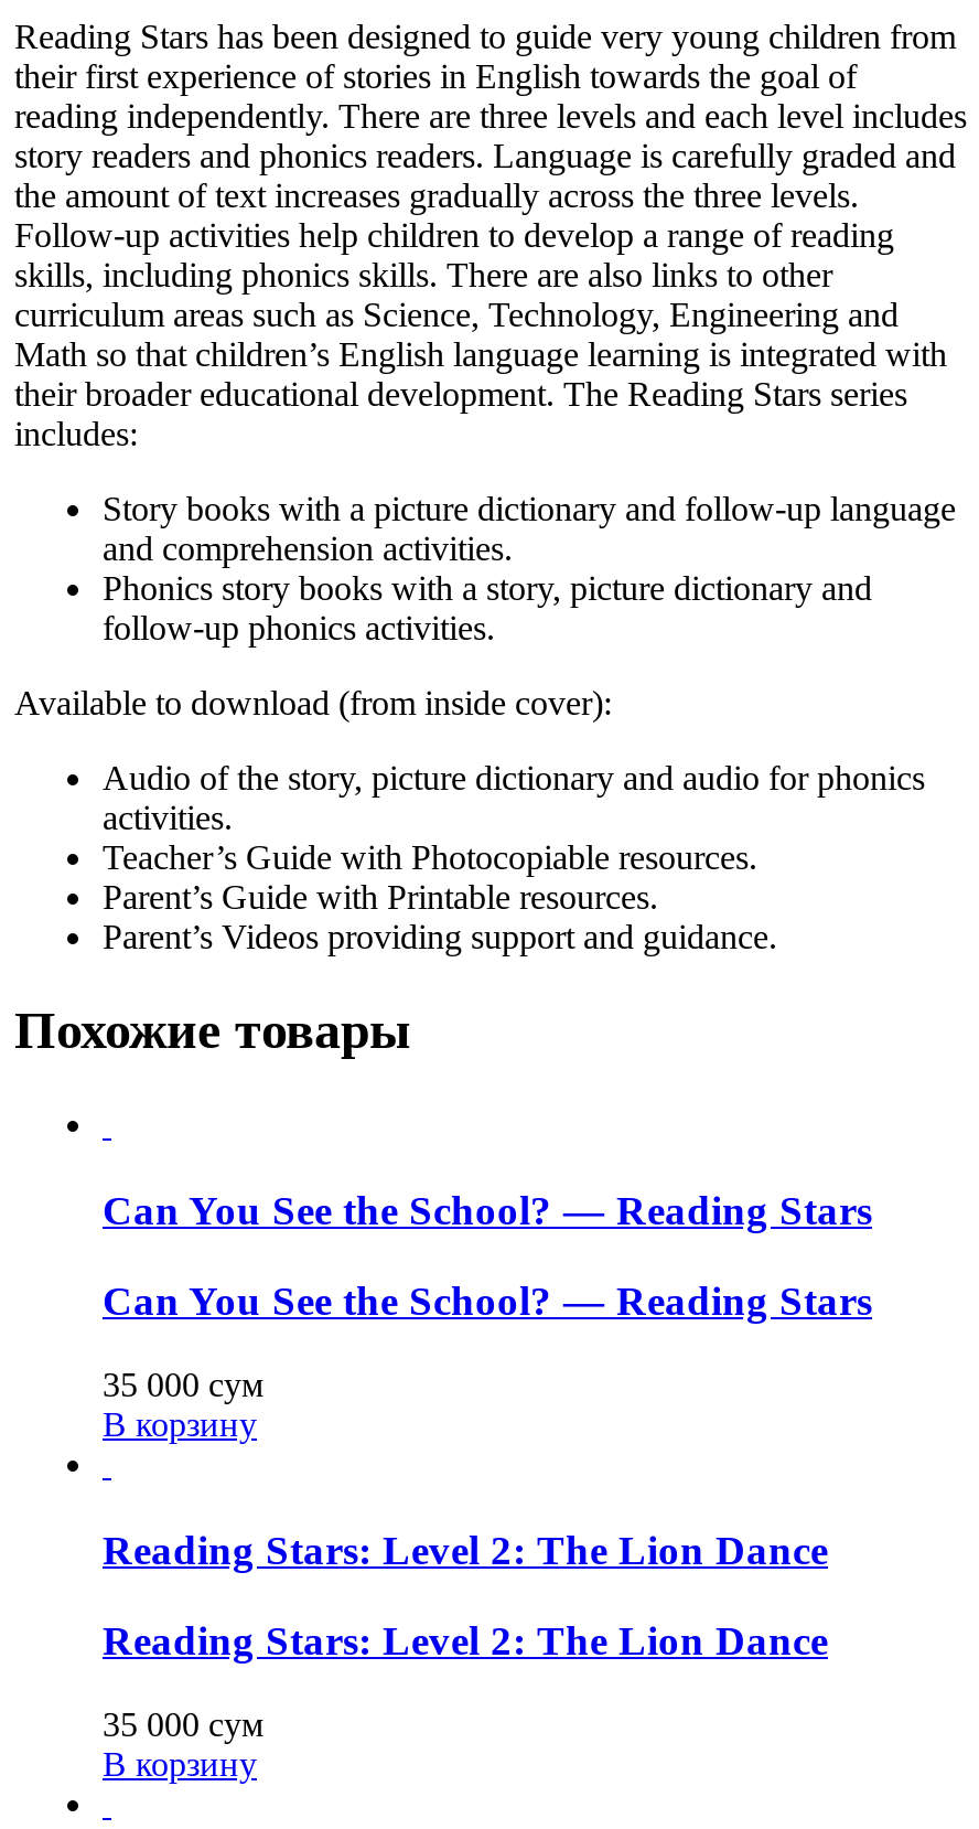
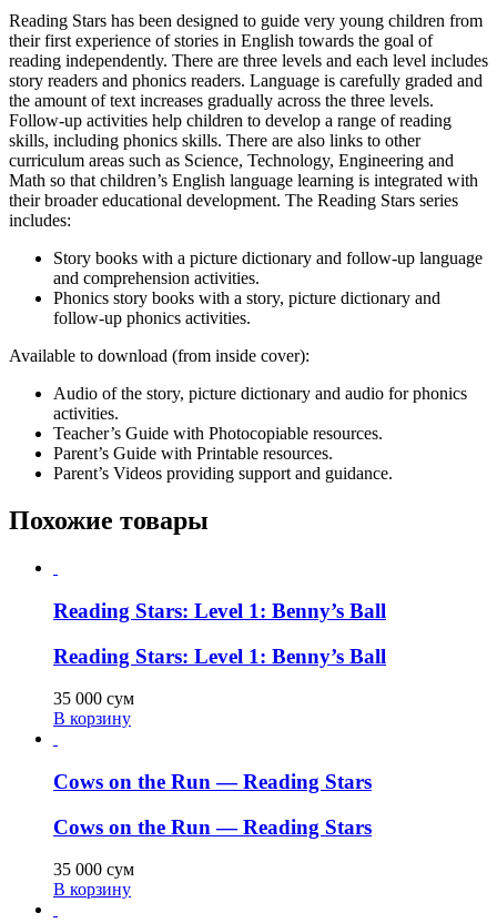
- Can You See the School? — Reading Stars
+ Reading Stars: Level 1: Benny’s Ball

- Can You See the School? — Reading Stars
+ Reading Stars: Level 1: Benny’s Ball

- Reading Stars: Level 2: The Lion Dance
+ Cows on the Run — Reading Stars

- Reading Stars: Level 2: The Lion Dance
+ Cows on the Run — Reading Stars
